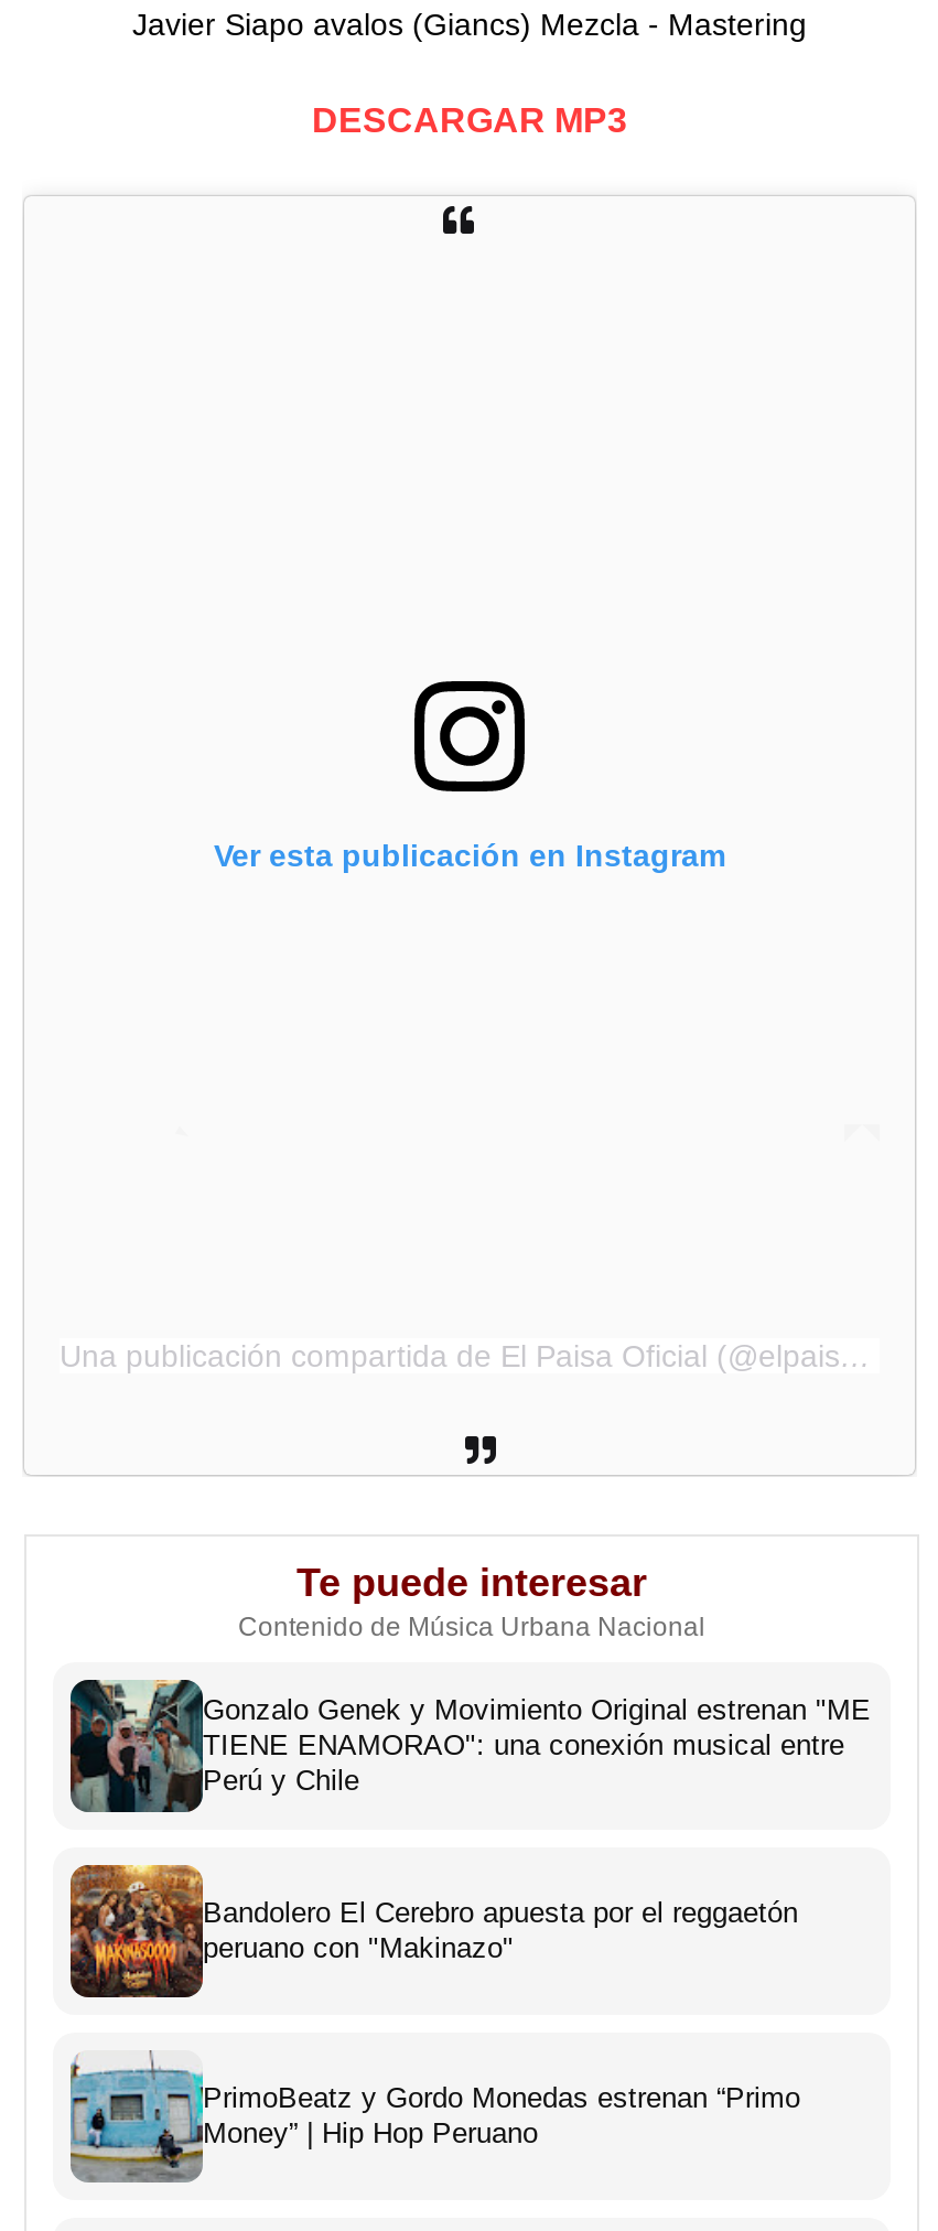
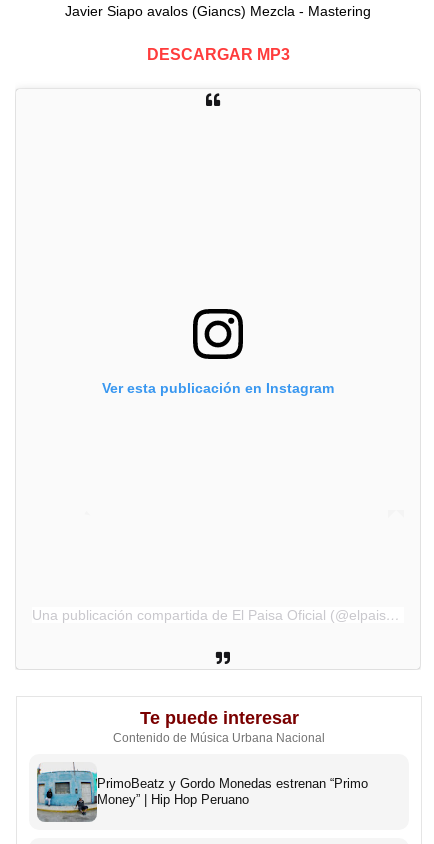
- [image]
- Gonzalo Genek y Movimiento Original estrenan "ME
- TIENE ENAMORAO": una conexión musical entre
- Perú y Chile

- [image]
- Bandolero El Cerebro apuesta por el reggaetón
- peruano con "Makinazo"
